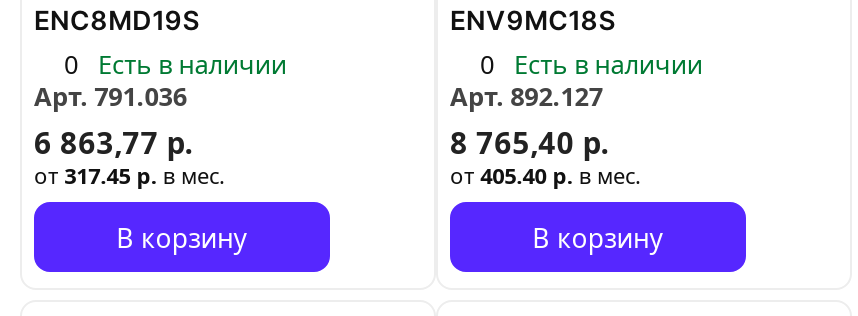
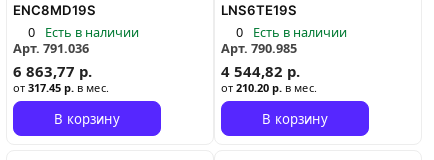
- ENV9MC18S
+ LNS6TE19S

- Арт. 892.127
+ Арт. 790.985

- 8 765,40 р.
+ 4 544,82 р.

- от 405.40 р. в мес.
+ от 210.20 р. в мес.
